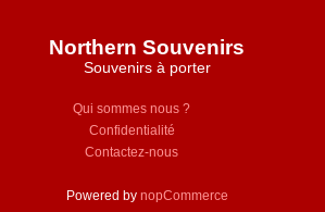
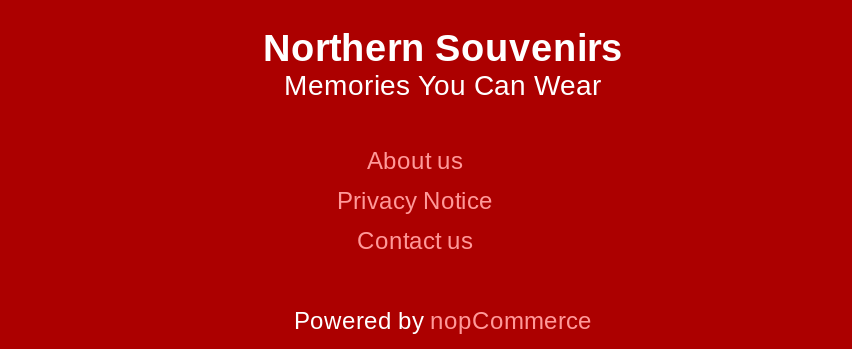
- Souvenirs à porter
+ Memories You Can Wear

- Qui sommes nous ?
- Confidentialité
- Contactez-nous
+ About us
+ Privacy Notice
+ Contact us
